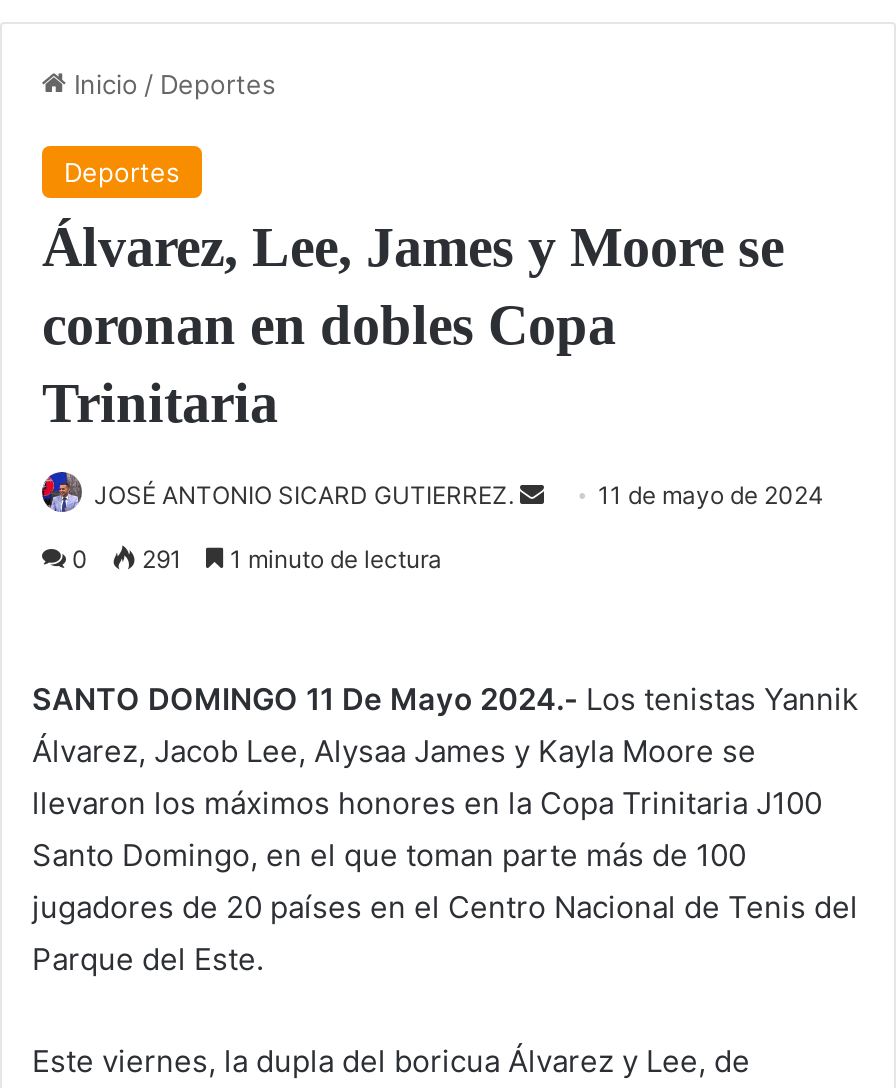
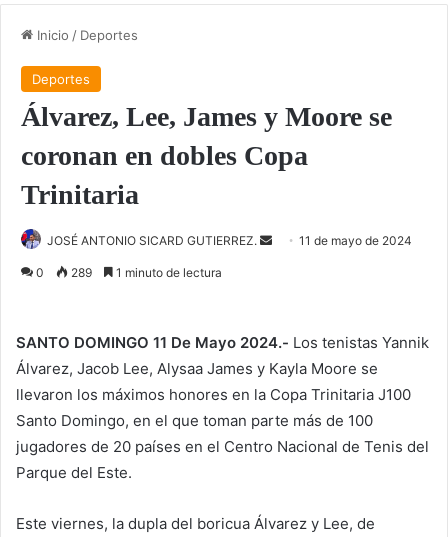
- 0 291 1 minuto de lectura
+ 0 289 1 minuto de lectura
